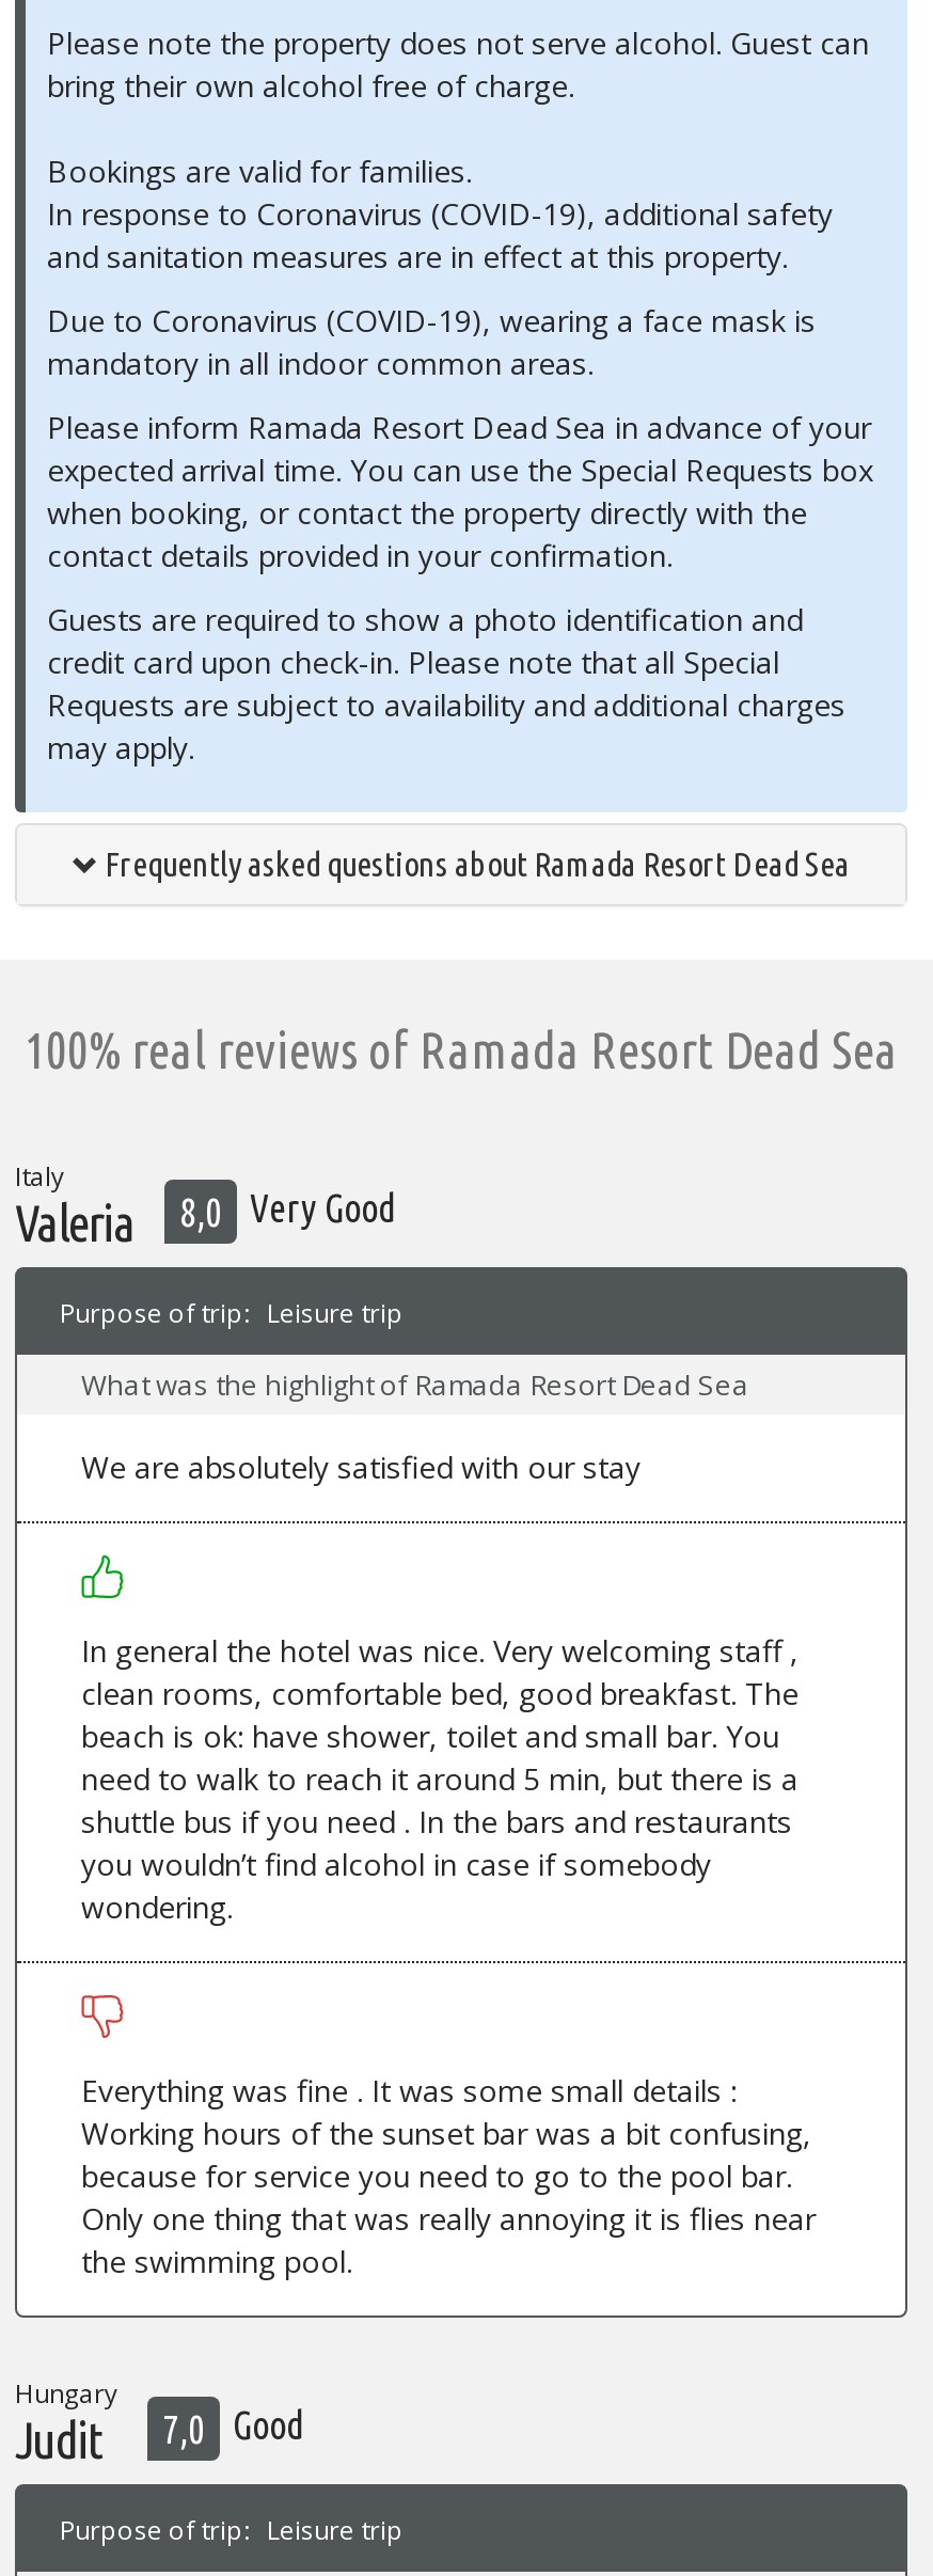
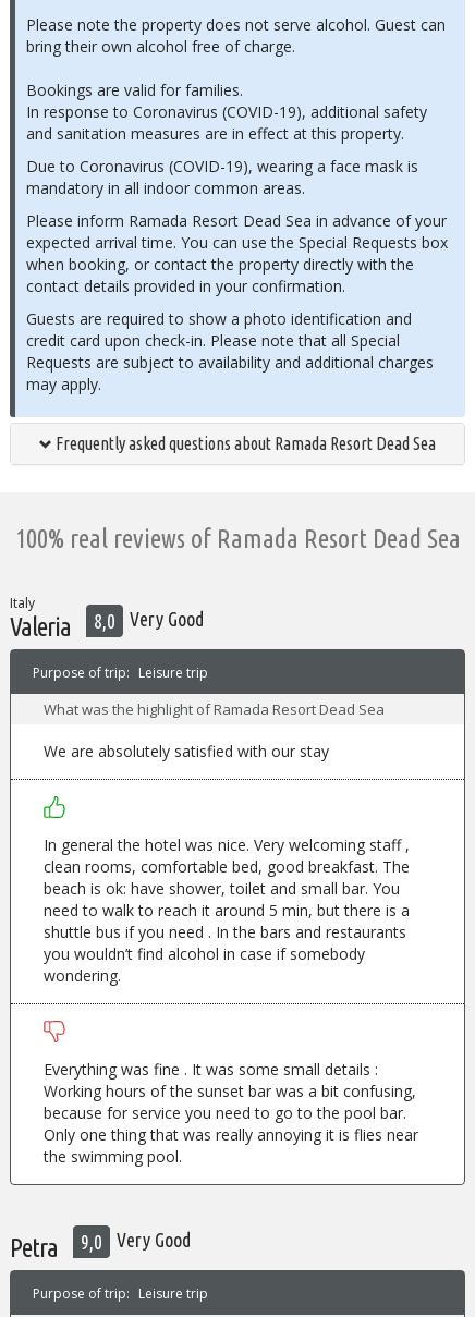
- Hungary
- Judit
- 7,0
- Good
+ Petra
+ 9,0
+ Very Good
